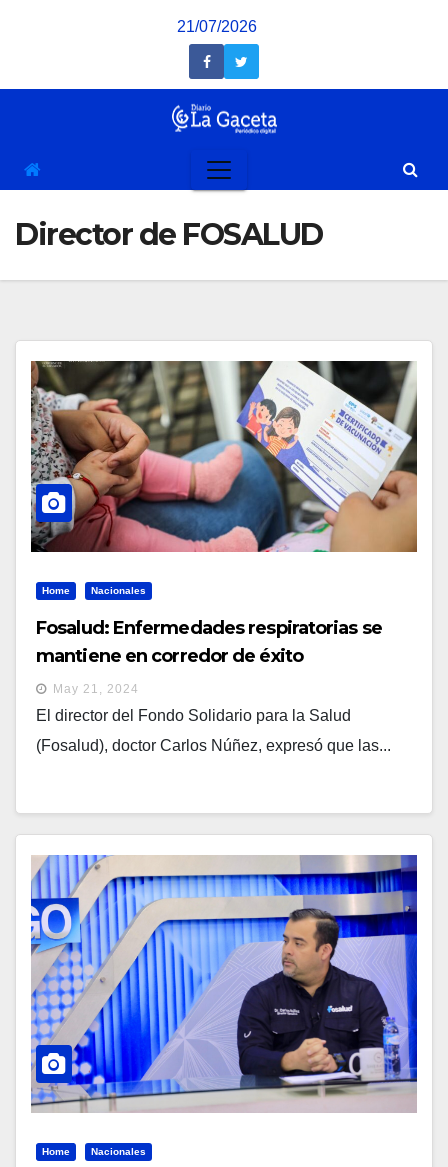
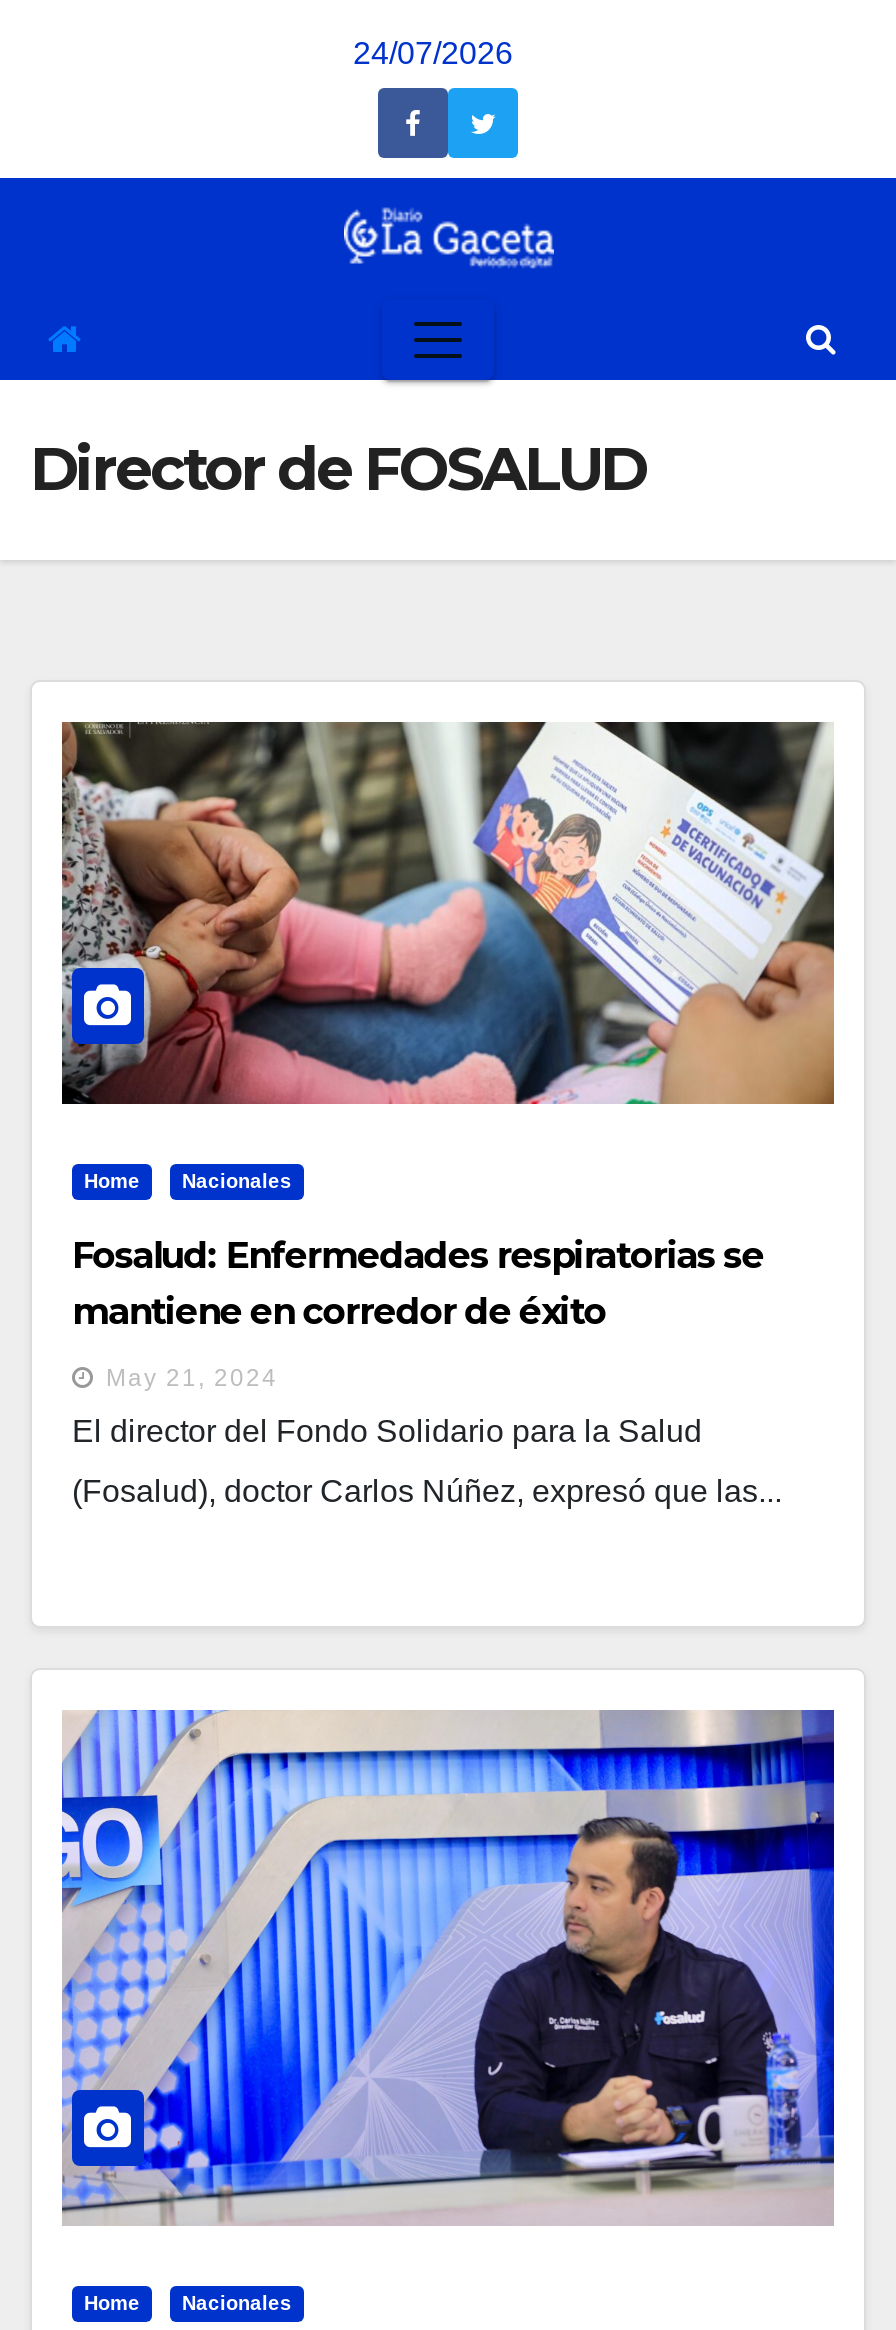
- 21/07/2026
+ 24/07/2026
